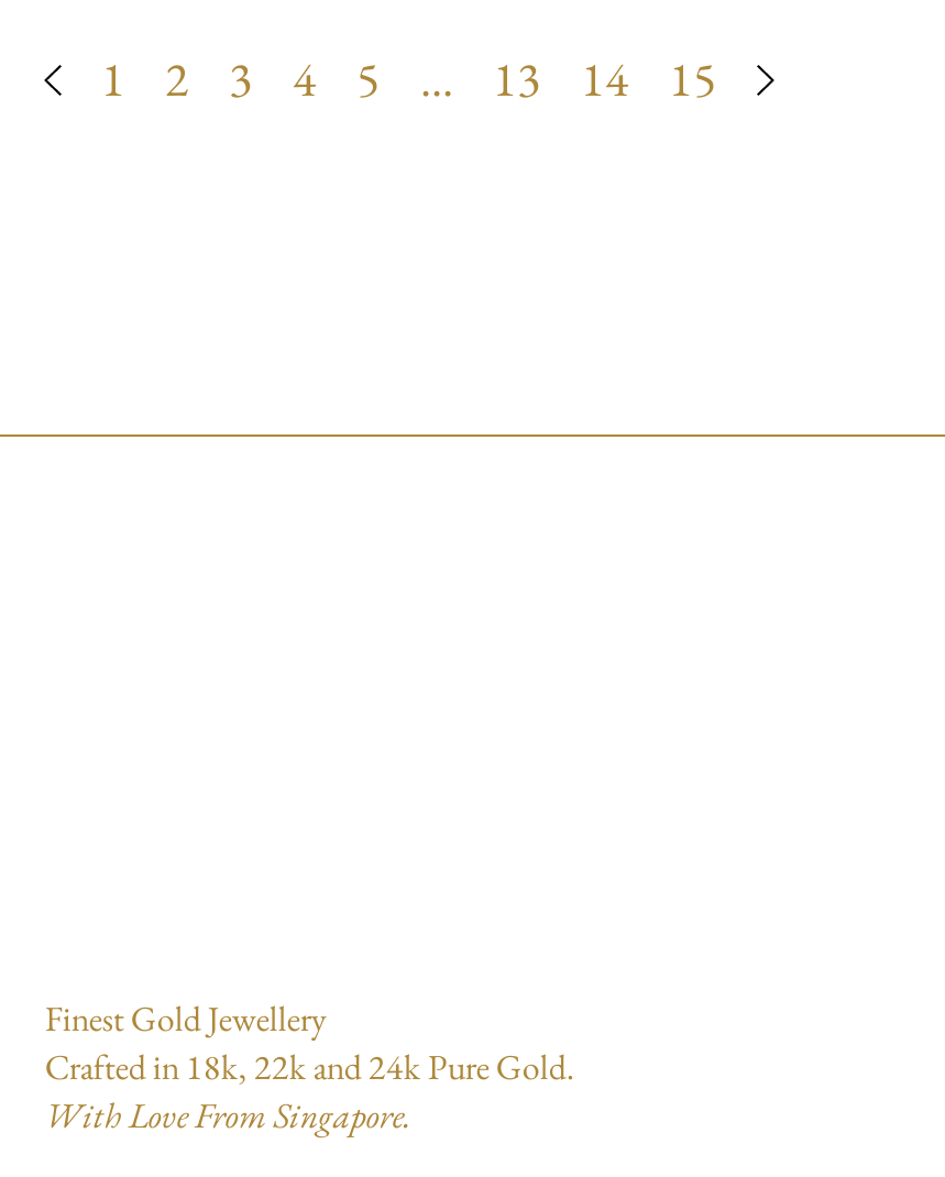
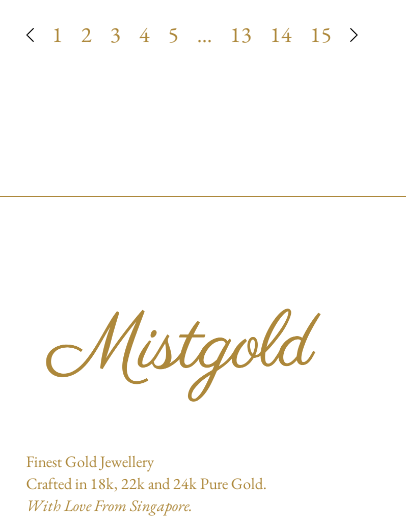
+ [image]
